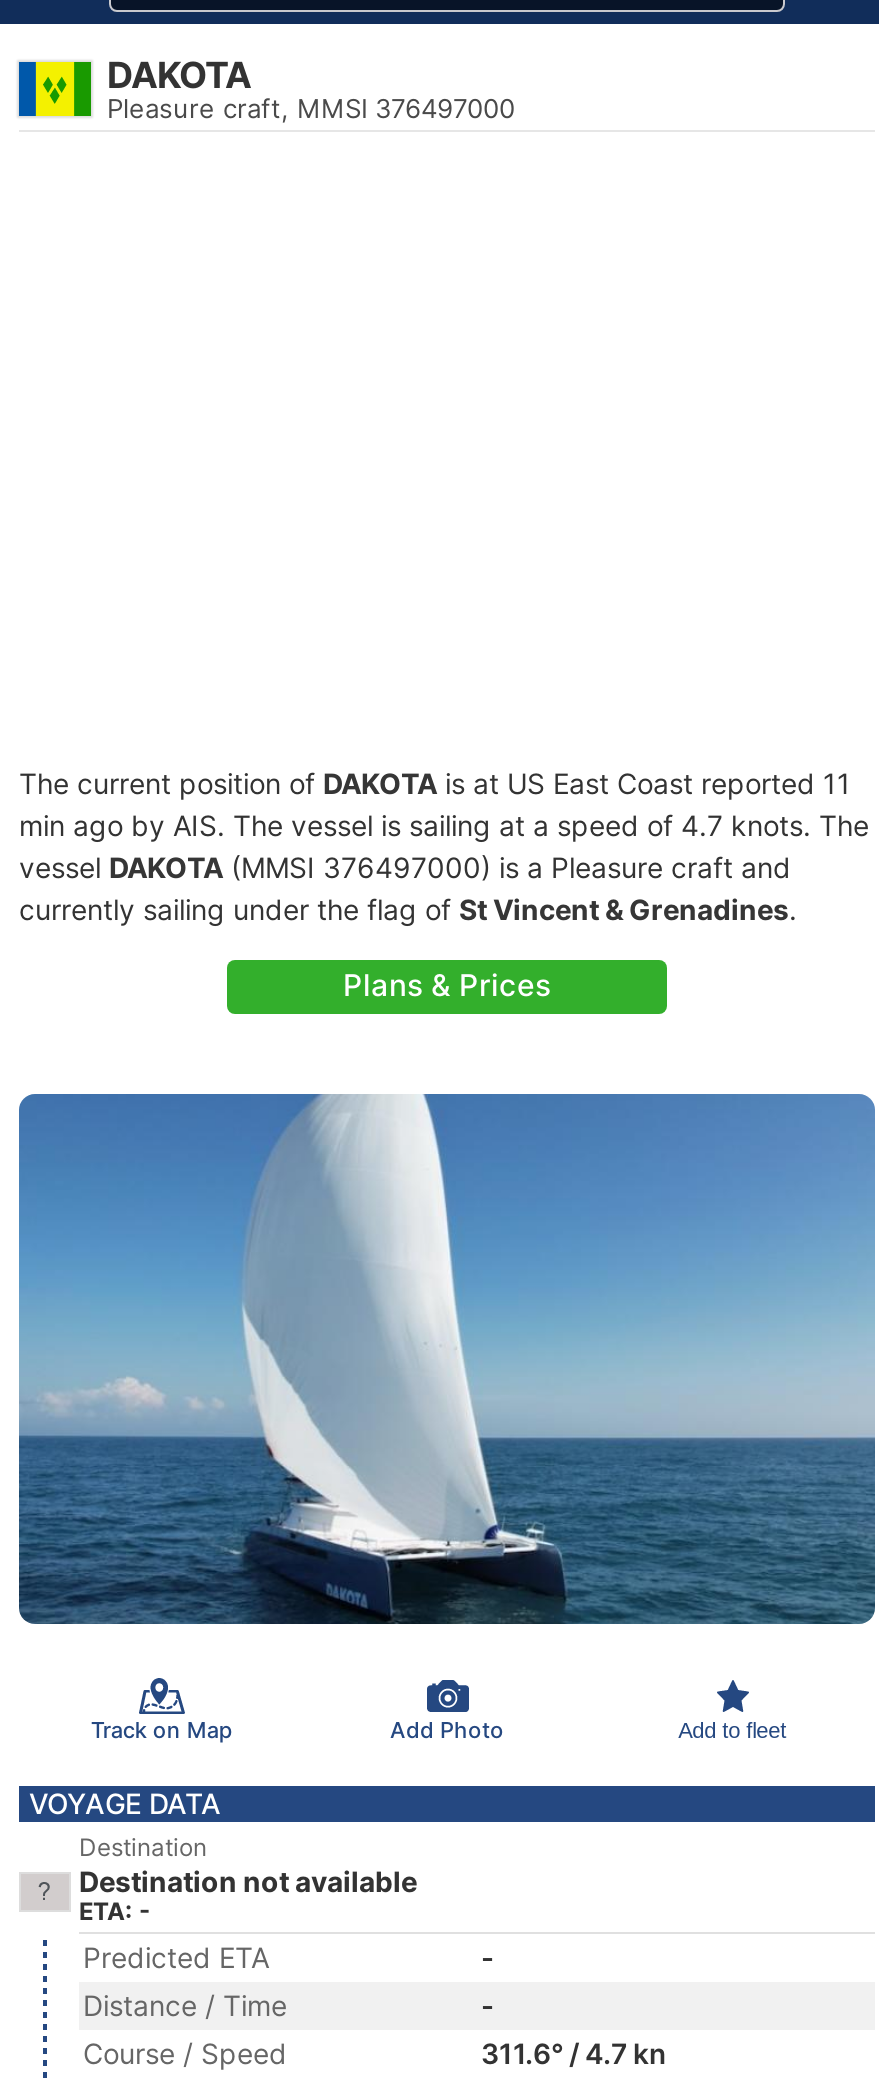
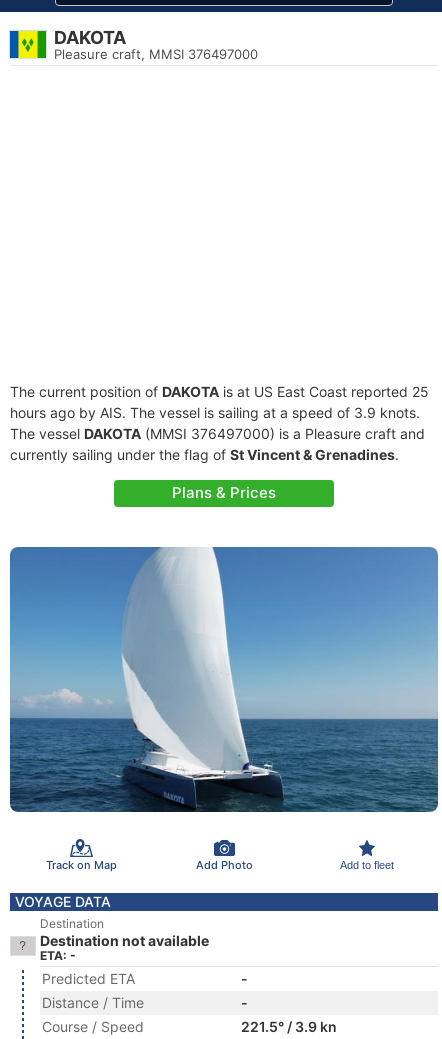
- The current position of DAKOTA is at US East Coast reported 11
- min ago by AIS. The vessel is sailing at a speed of 4.7 knots. The
- vessel DAKOTA (MMSI 376497000) is a Pleasure craft and
+ The current position of DAKOTA is at US East Coast reported 25
+ hours ago by AIS. The vessel is sailing at a speed of 3.9 knots.
+ The vessel DAKOTA (MMSI 376497000) is a Pleasure craft and

- 311.6° / 4.7 kn
+ 221.5° / 3.9 kn
